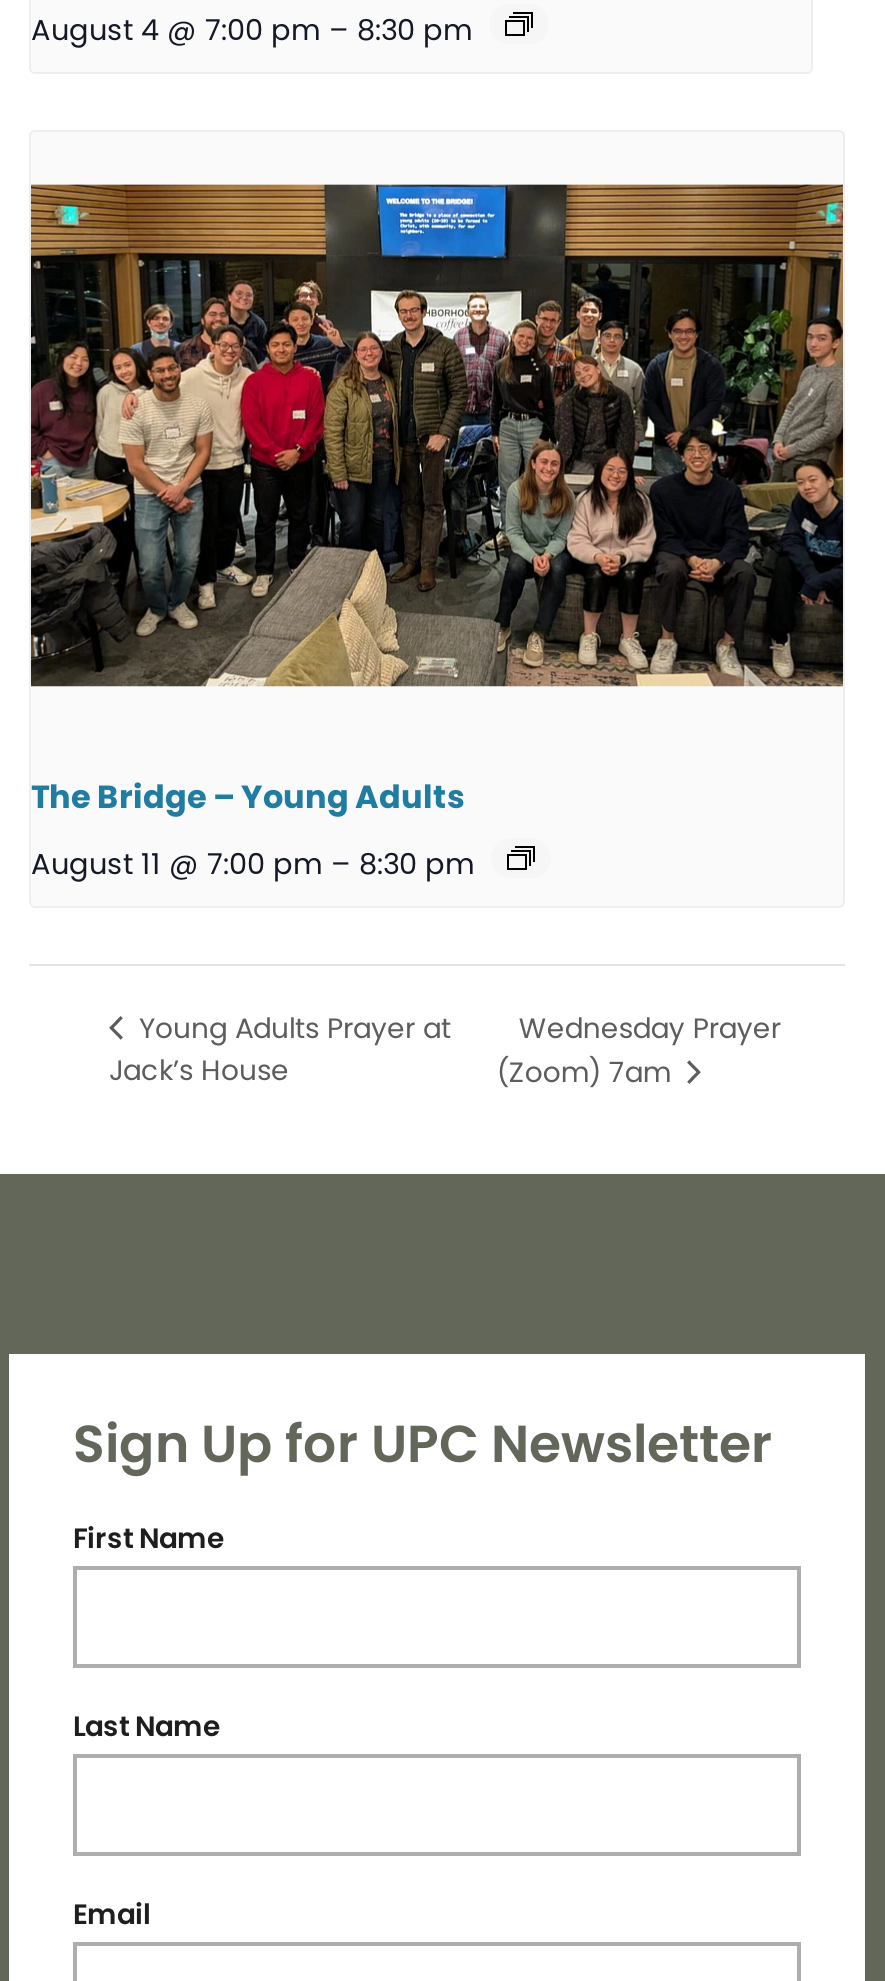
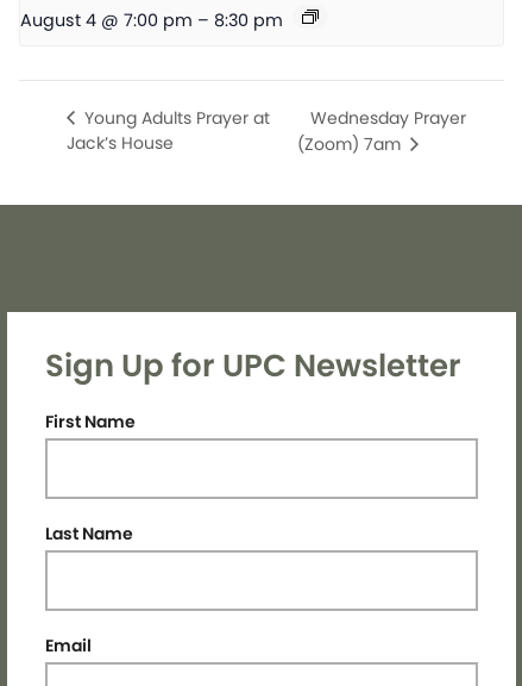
- [image]

- The Bridge – Young Adults
- August 11 @ 7:00 pm – 8:30 pm
